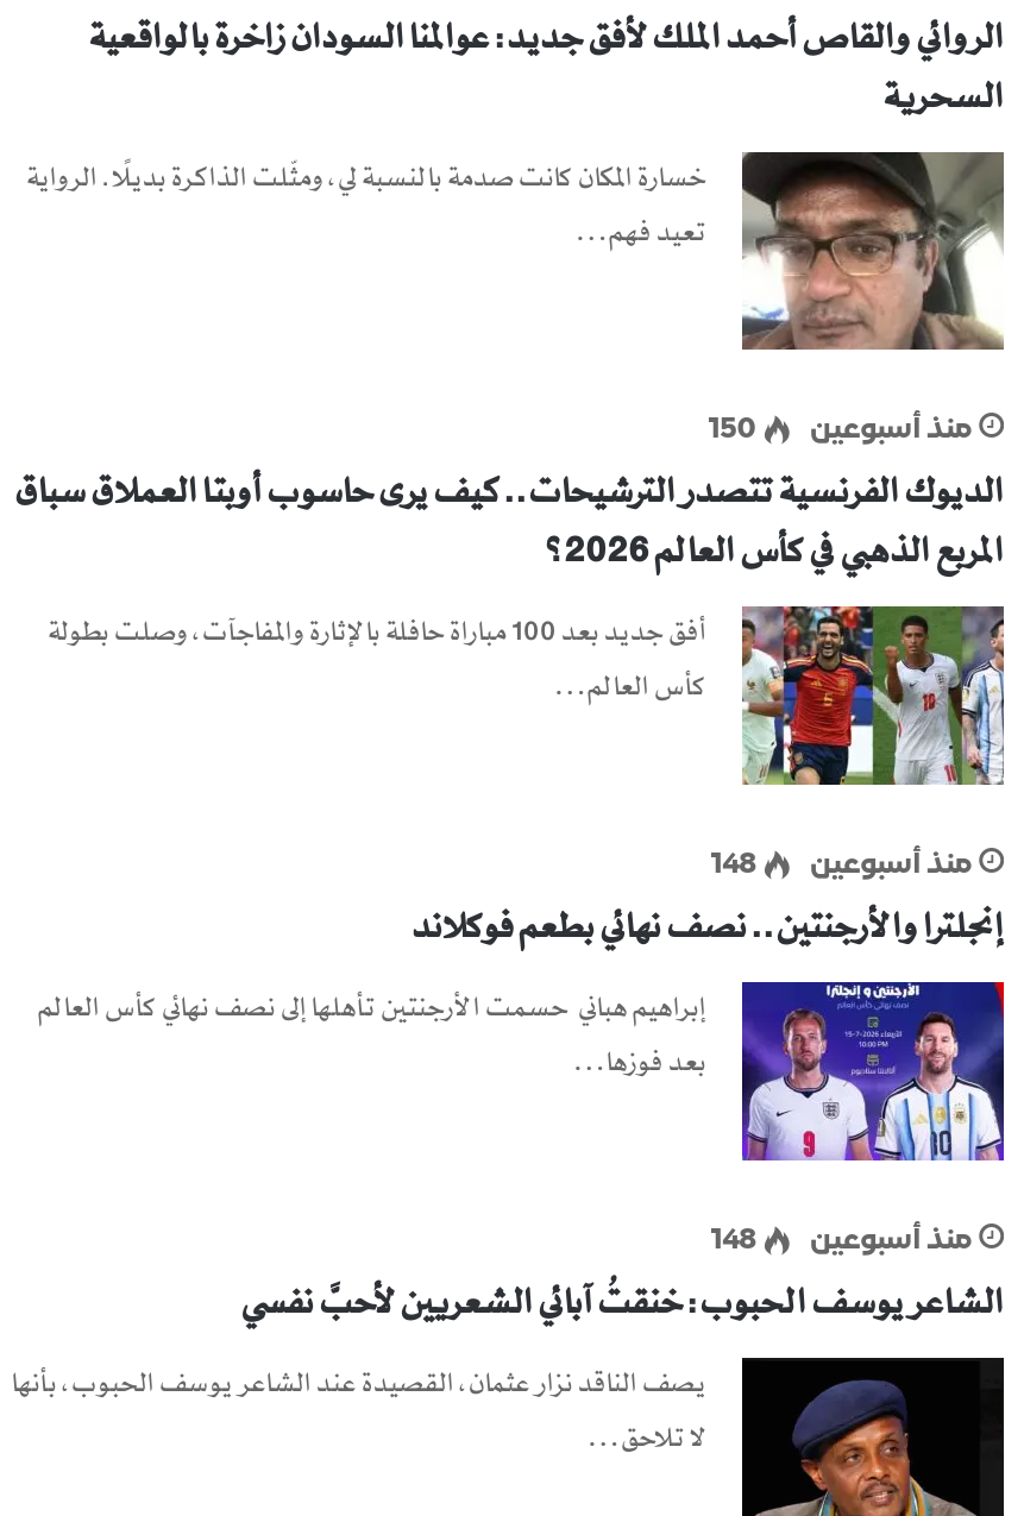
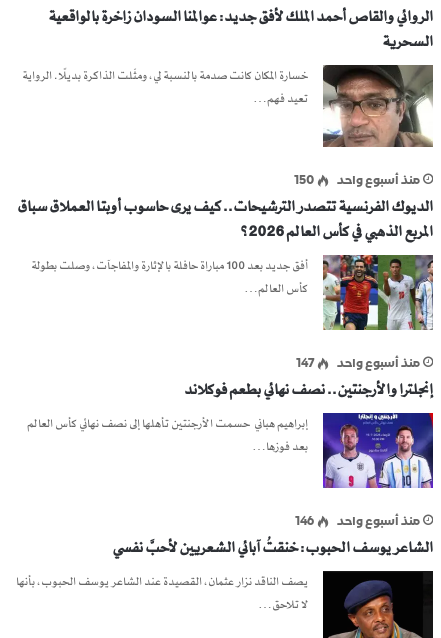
- منذ أسبوعين
+ منذ أسبوع واحد

- منذ أسبوعين
- 148
+ منذ أسبوع واحد
+ 147

- منذ أسبوعين
- 148
+ منذ أسبوع واحد
+ 146
